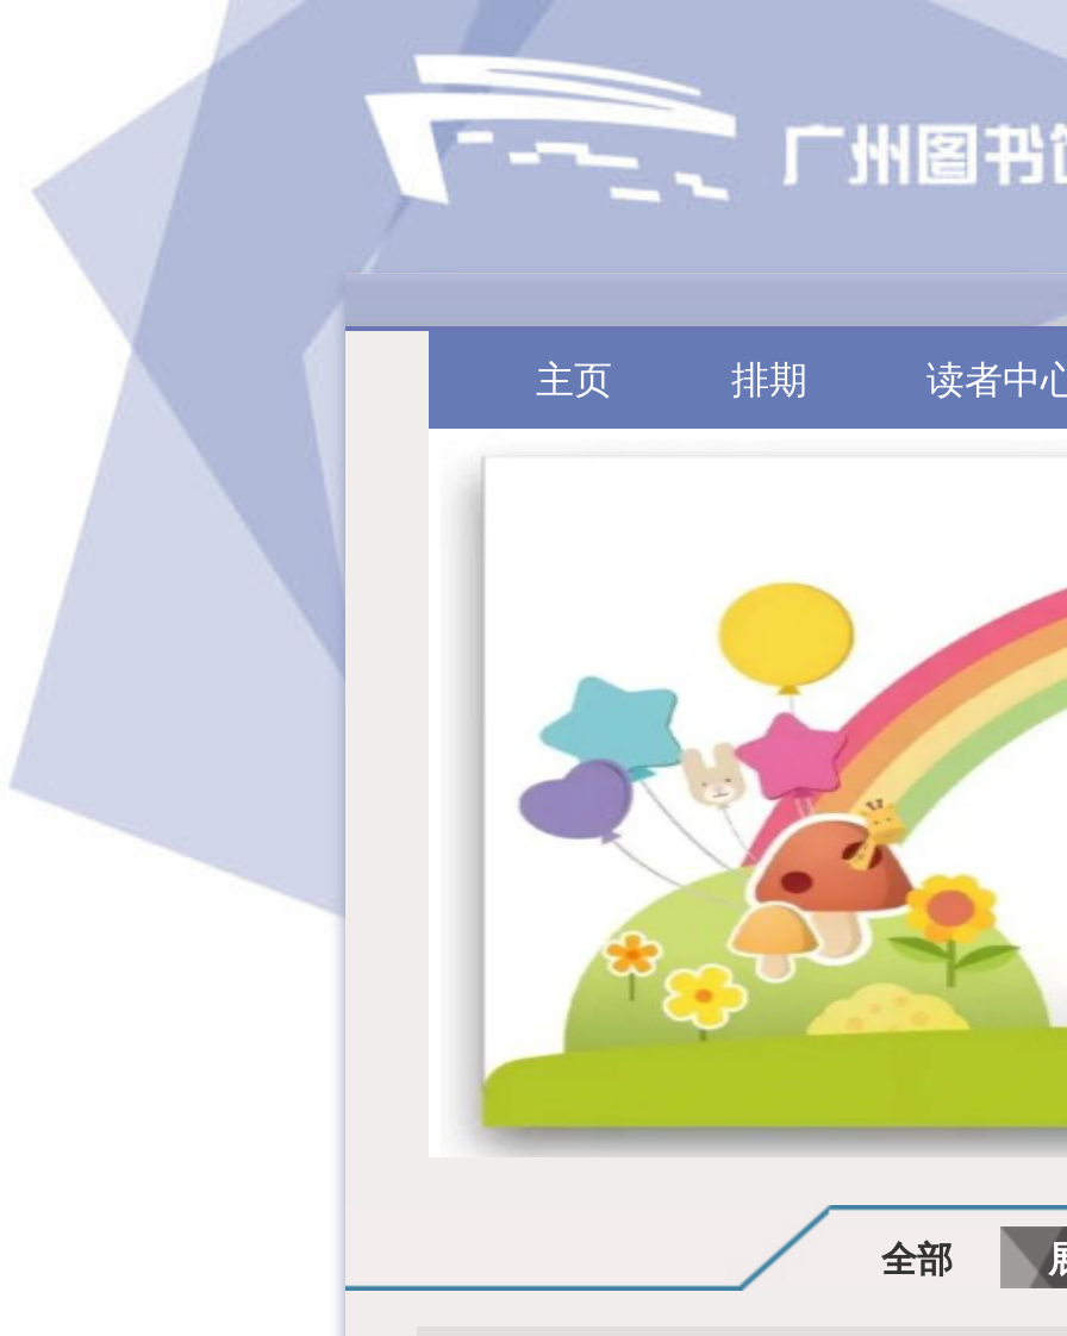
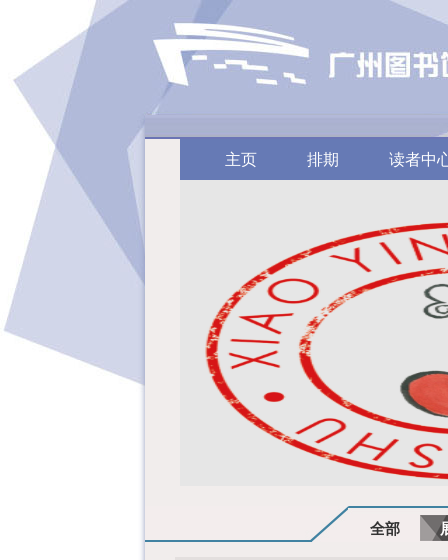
- [image]
+ [image]
